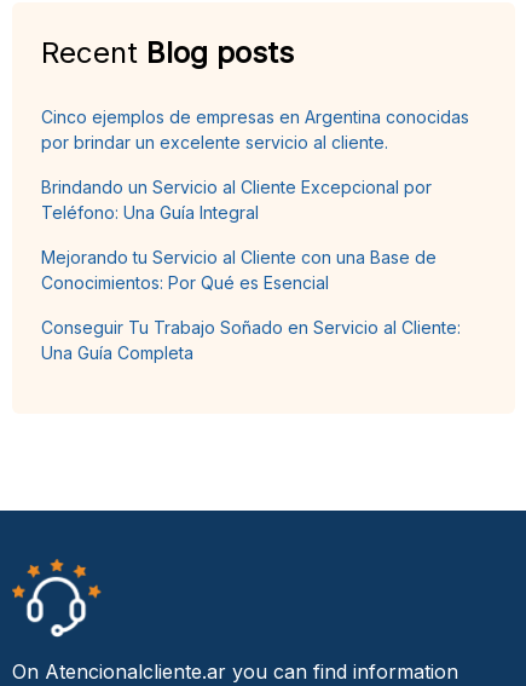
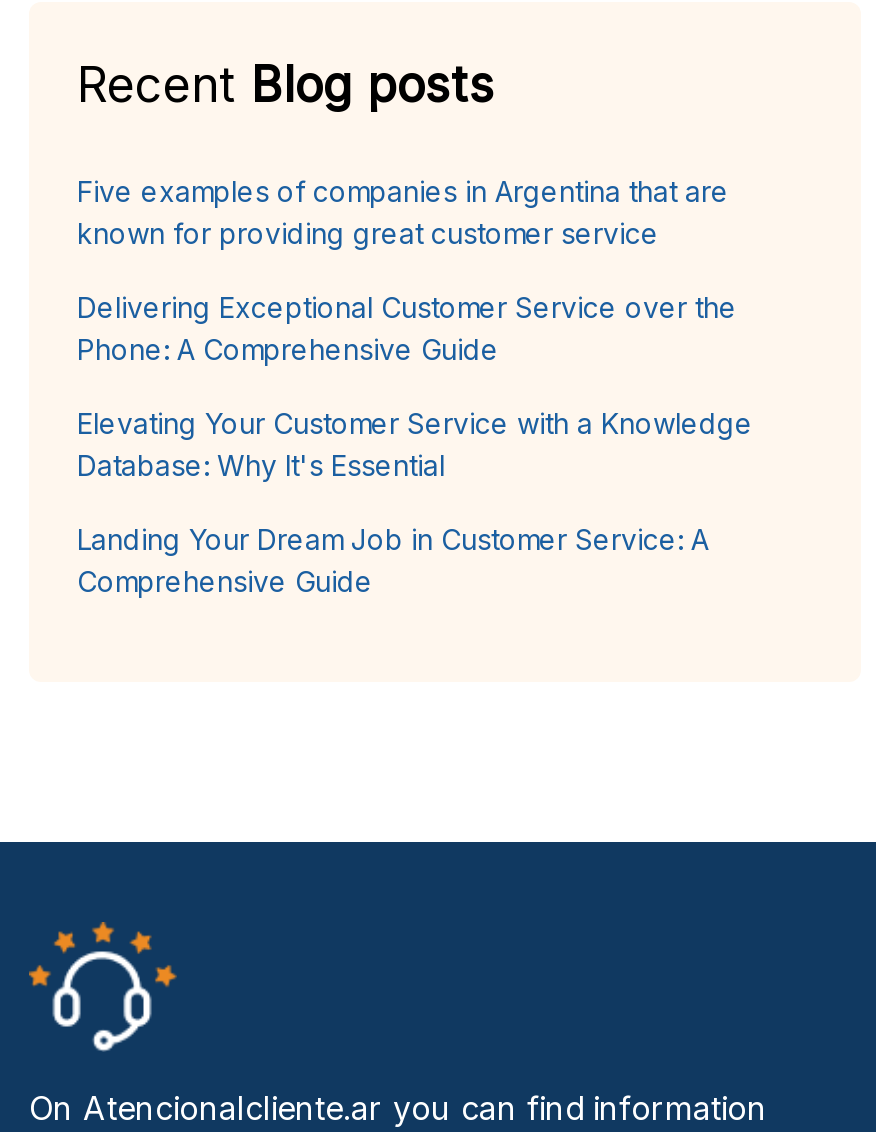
- Cinco ejemplos de empresas en Argentina conocidas
- por brindar un excelente servicio al cliente.
+ Five examples of companies in Argentina that are
+ known for providing great customer service

- Brindando un Servicio al Cliente Excepcional por
- Teléfono: Una Guía Integral
+ Delivering Exceptional Customer Service over the
+ Phone: A Comprehensive Guide

- Mejorando tu Servicio al Cliente con una Base de
- Conocimientos: Por Qué es Esencial
+ Elevating Your Customer Service with a Knowledge
+ Database: Why It's Essential

- Conseguir Tu Trabajo Soñado en Servicio al Cliente:
- Una Guía Completa
+ Landing Your Dream Job in Customer Service: A
+ Comprehensive Guide
